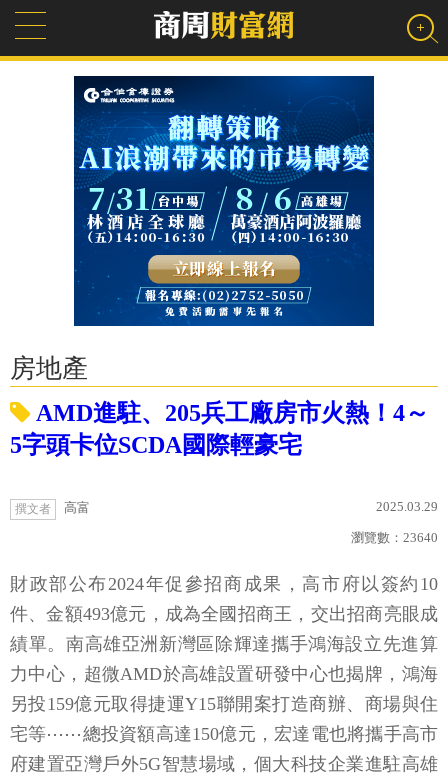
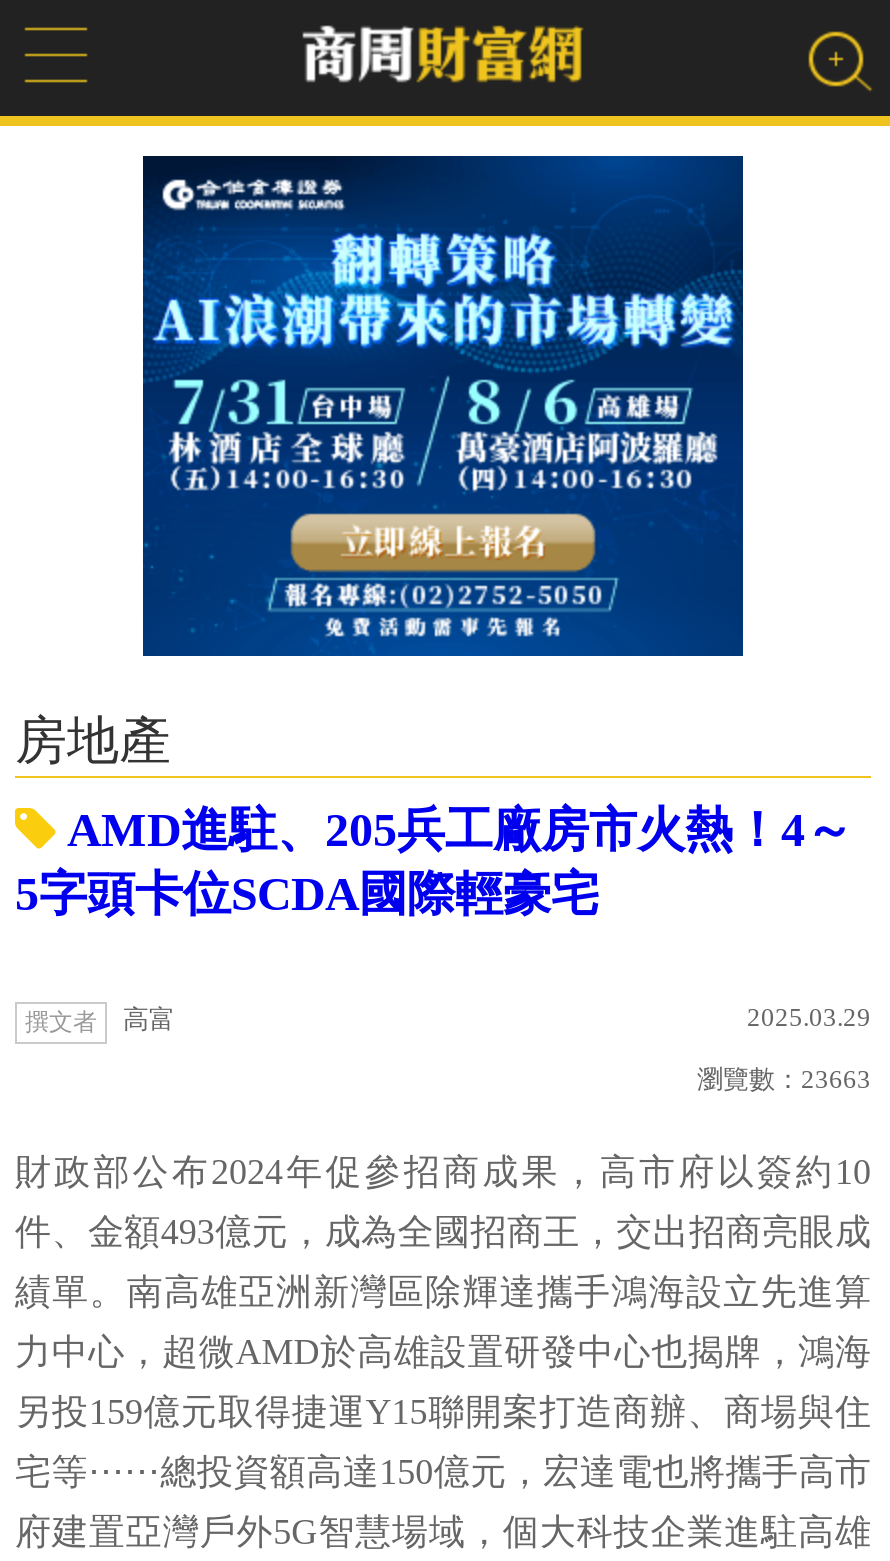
- 瀏覽數：23640
+ 瀏覽數：23663
